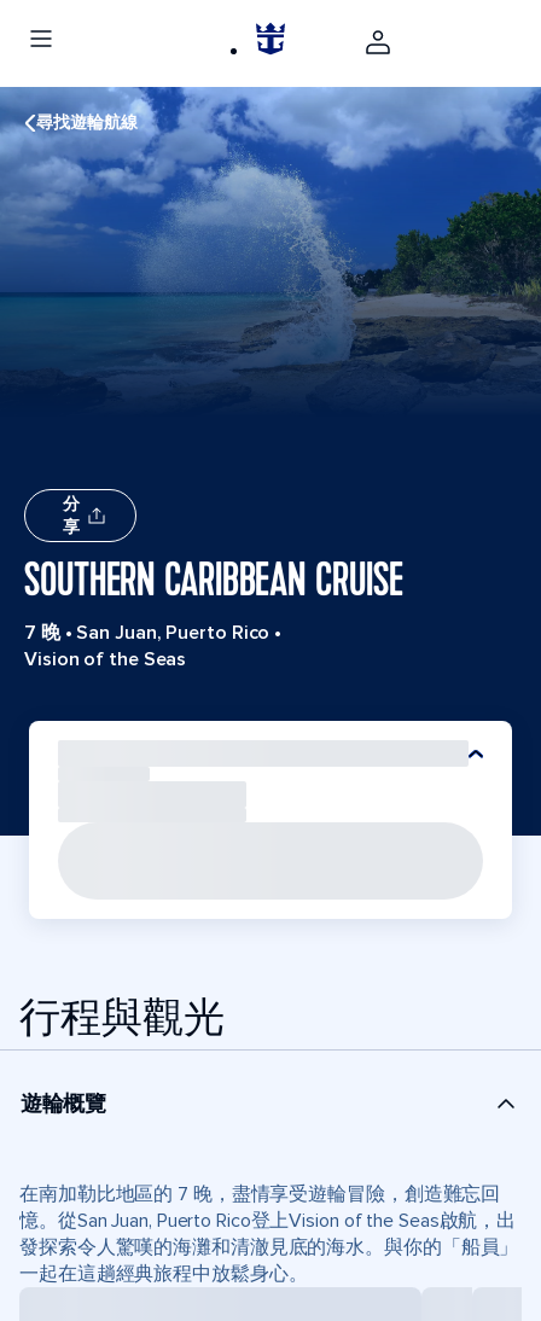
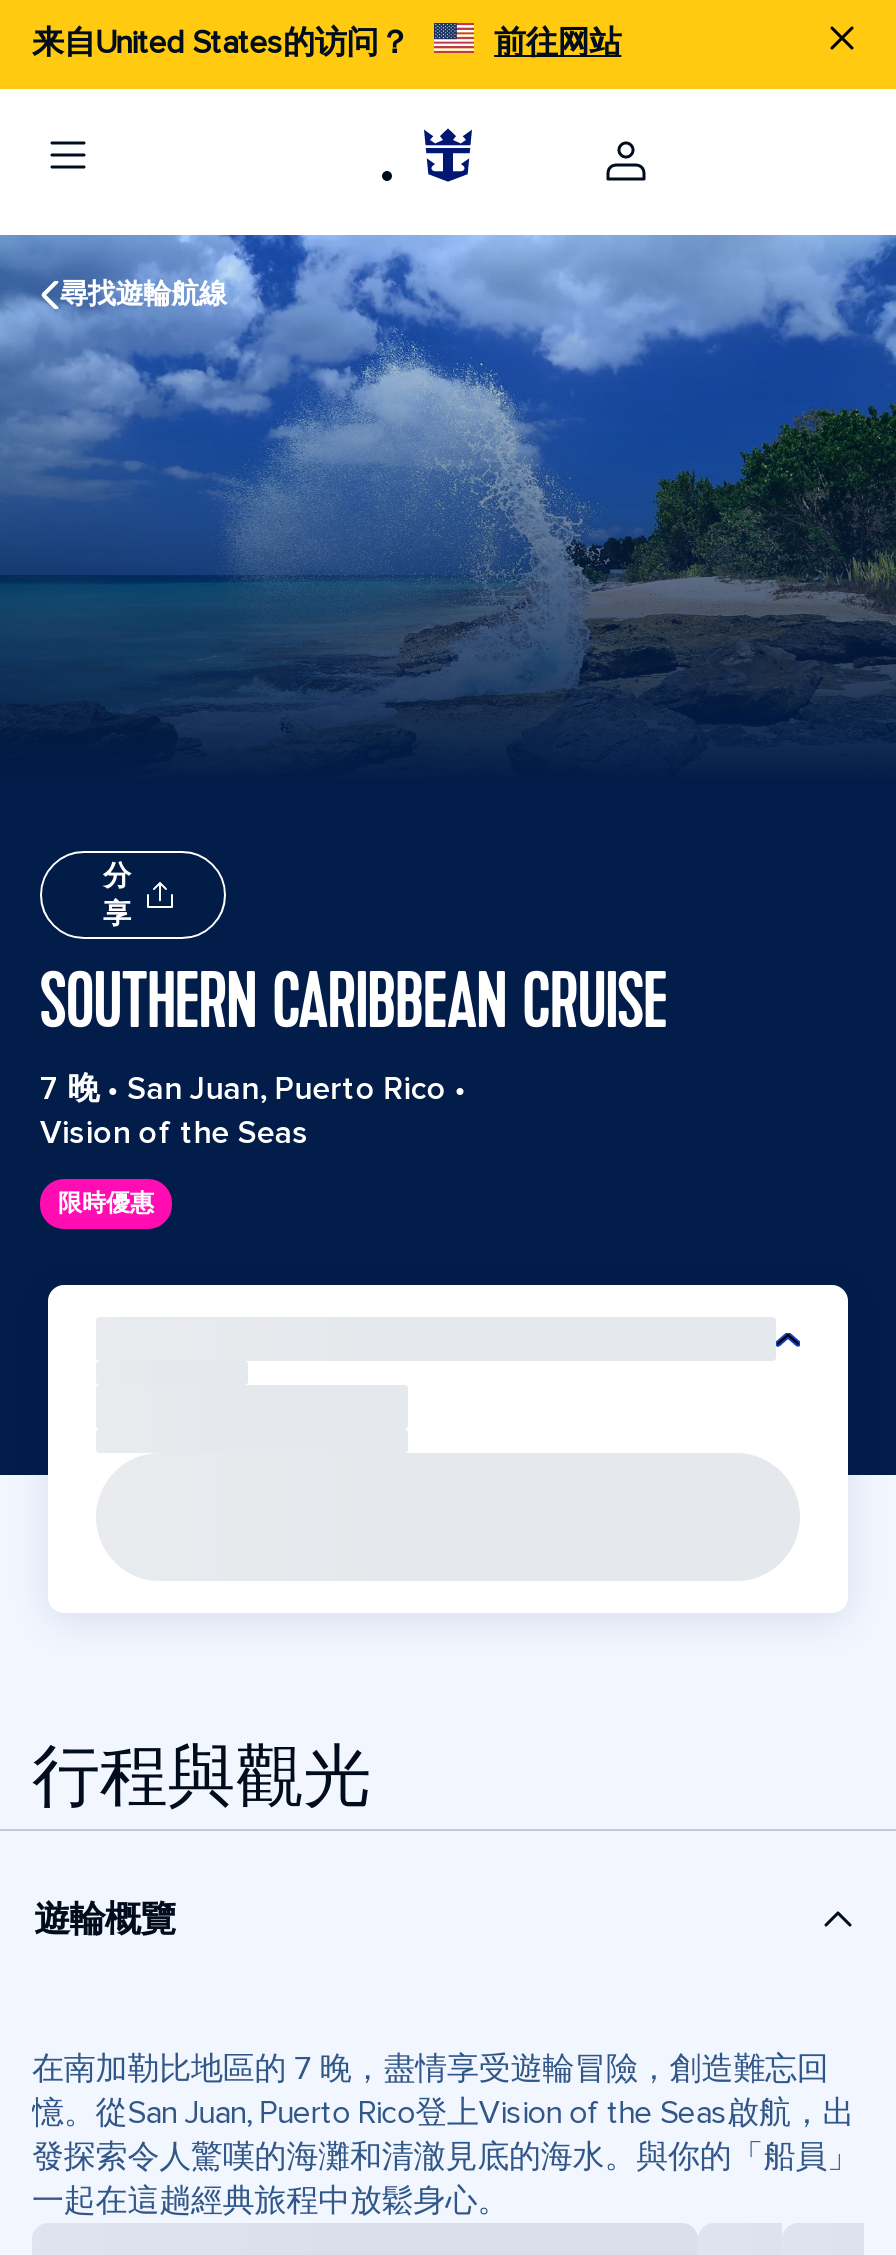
+ 来自United States的访问？
+ 前往网站

+ 限時優惠
